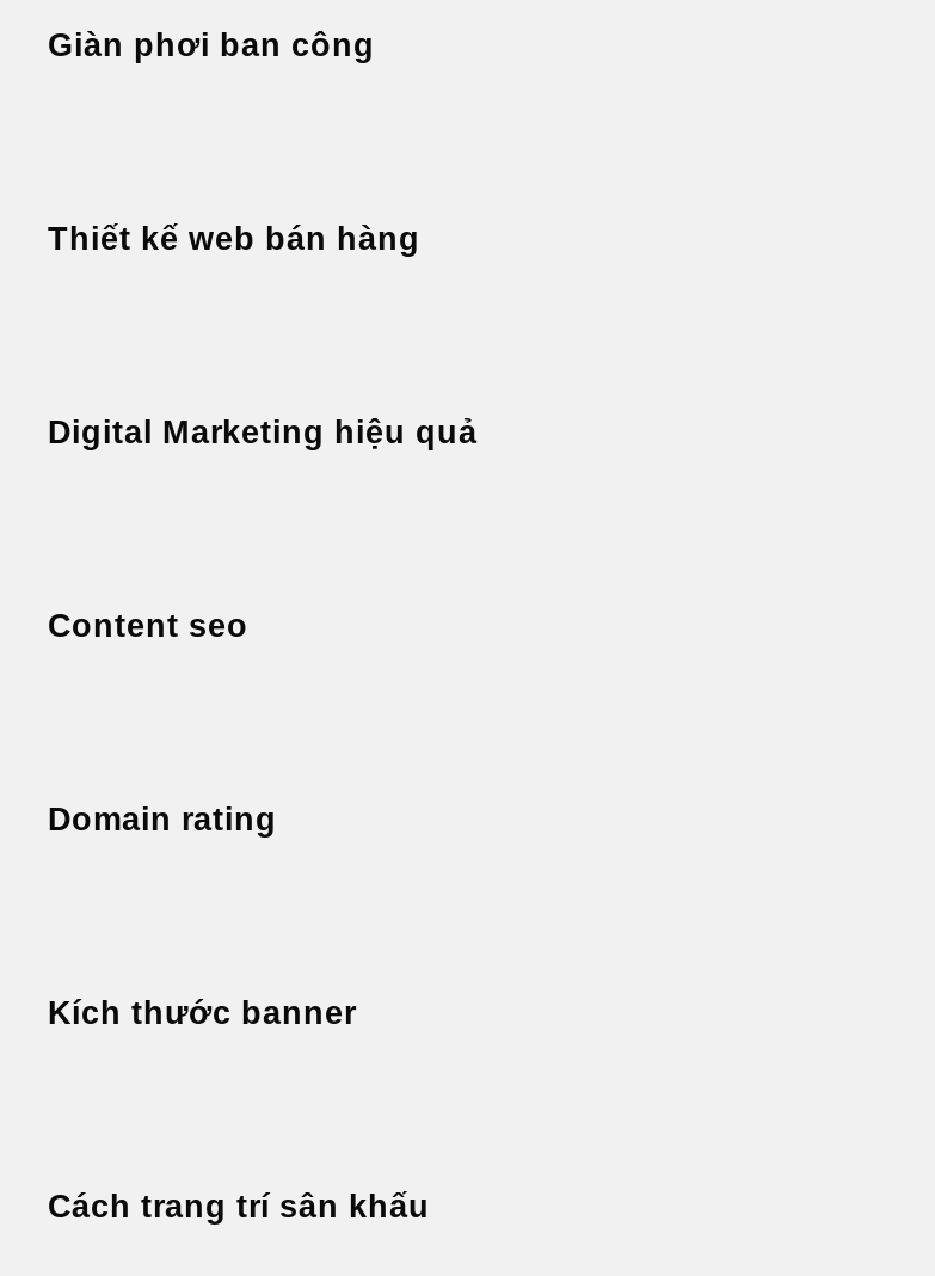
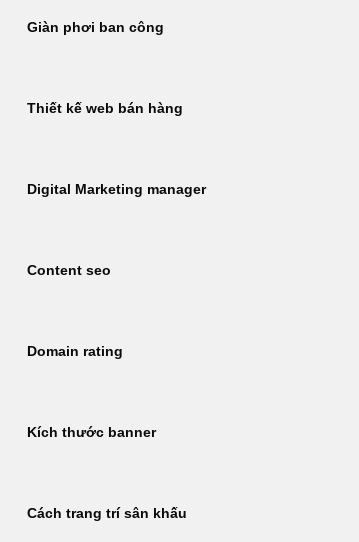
- Digital Marketing hiệu quả
+ Digital Marketing manager
